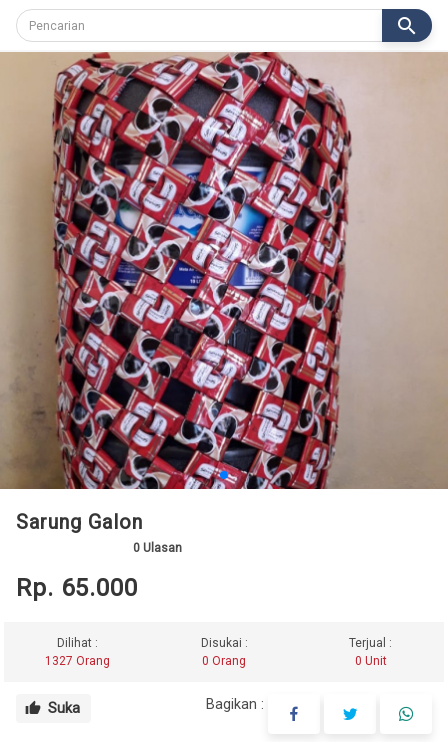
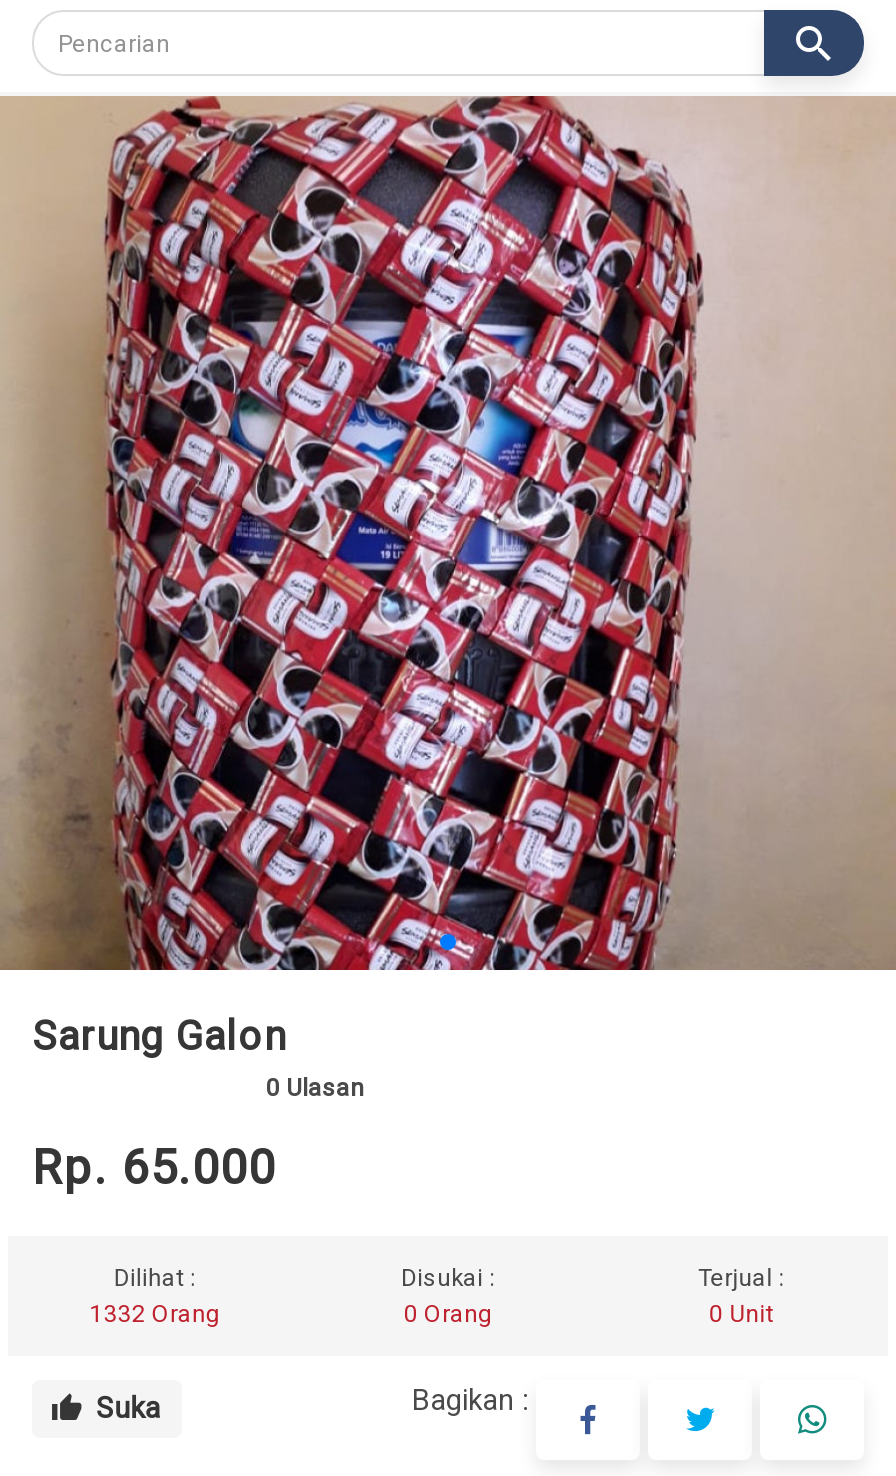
- 1327 Orang
+ 1332 Orang
